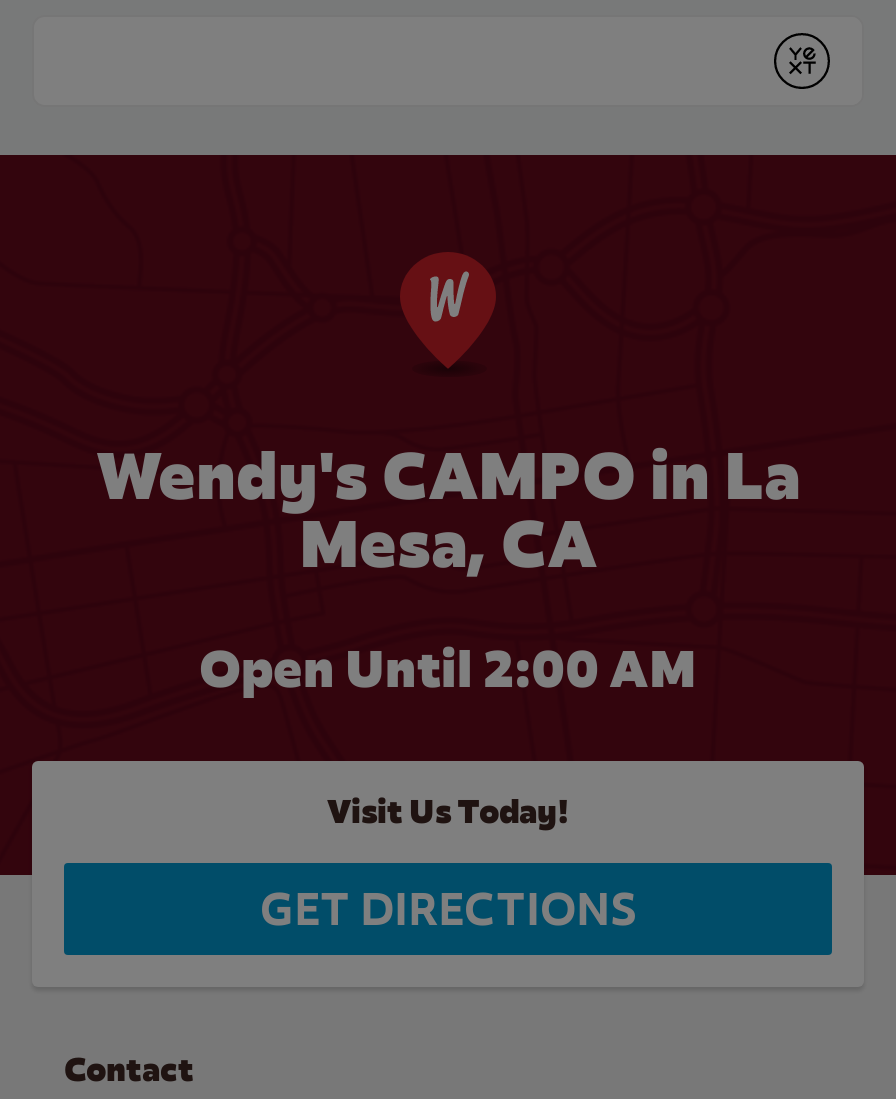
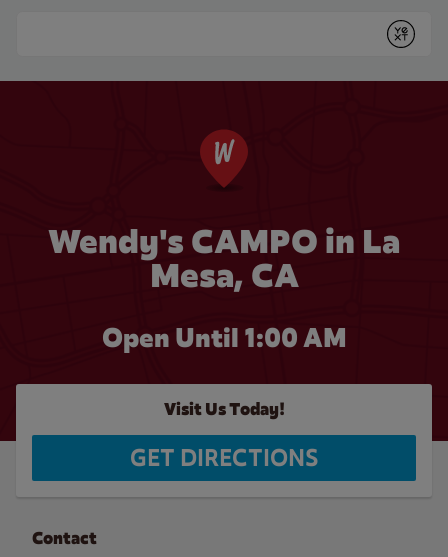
- Open Until 2:00 AM
+ Open Until 1:00 AM
